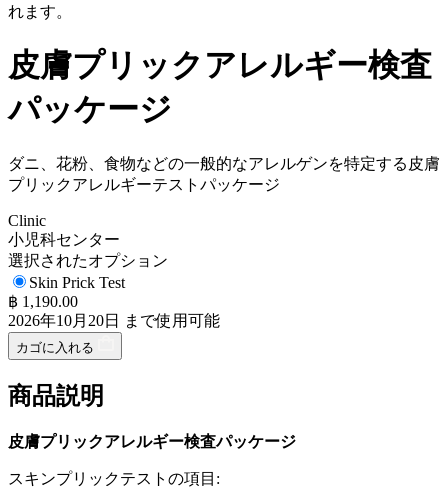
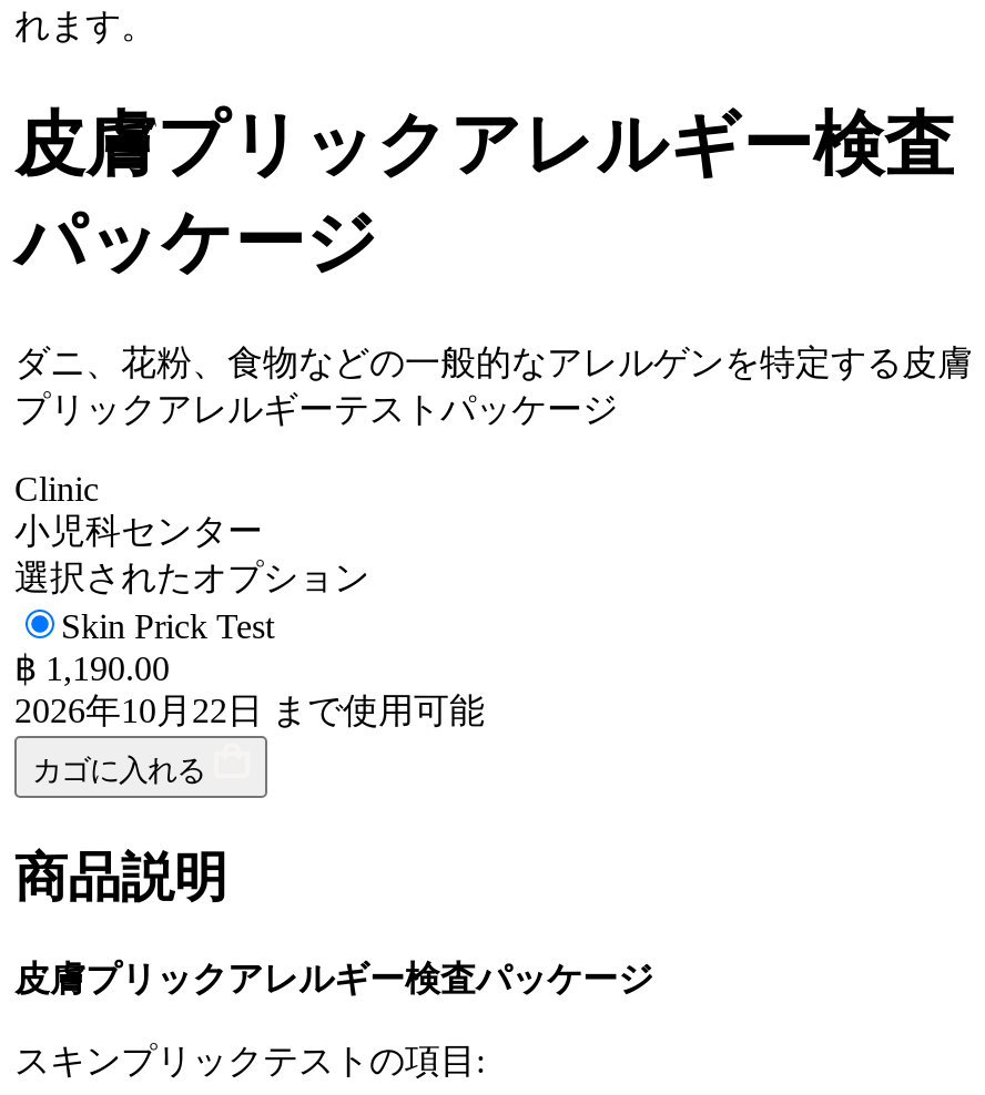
- 2026年10月20日 まで使用可能
+ 2026年10月22日 まで使用可能
